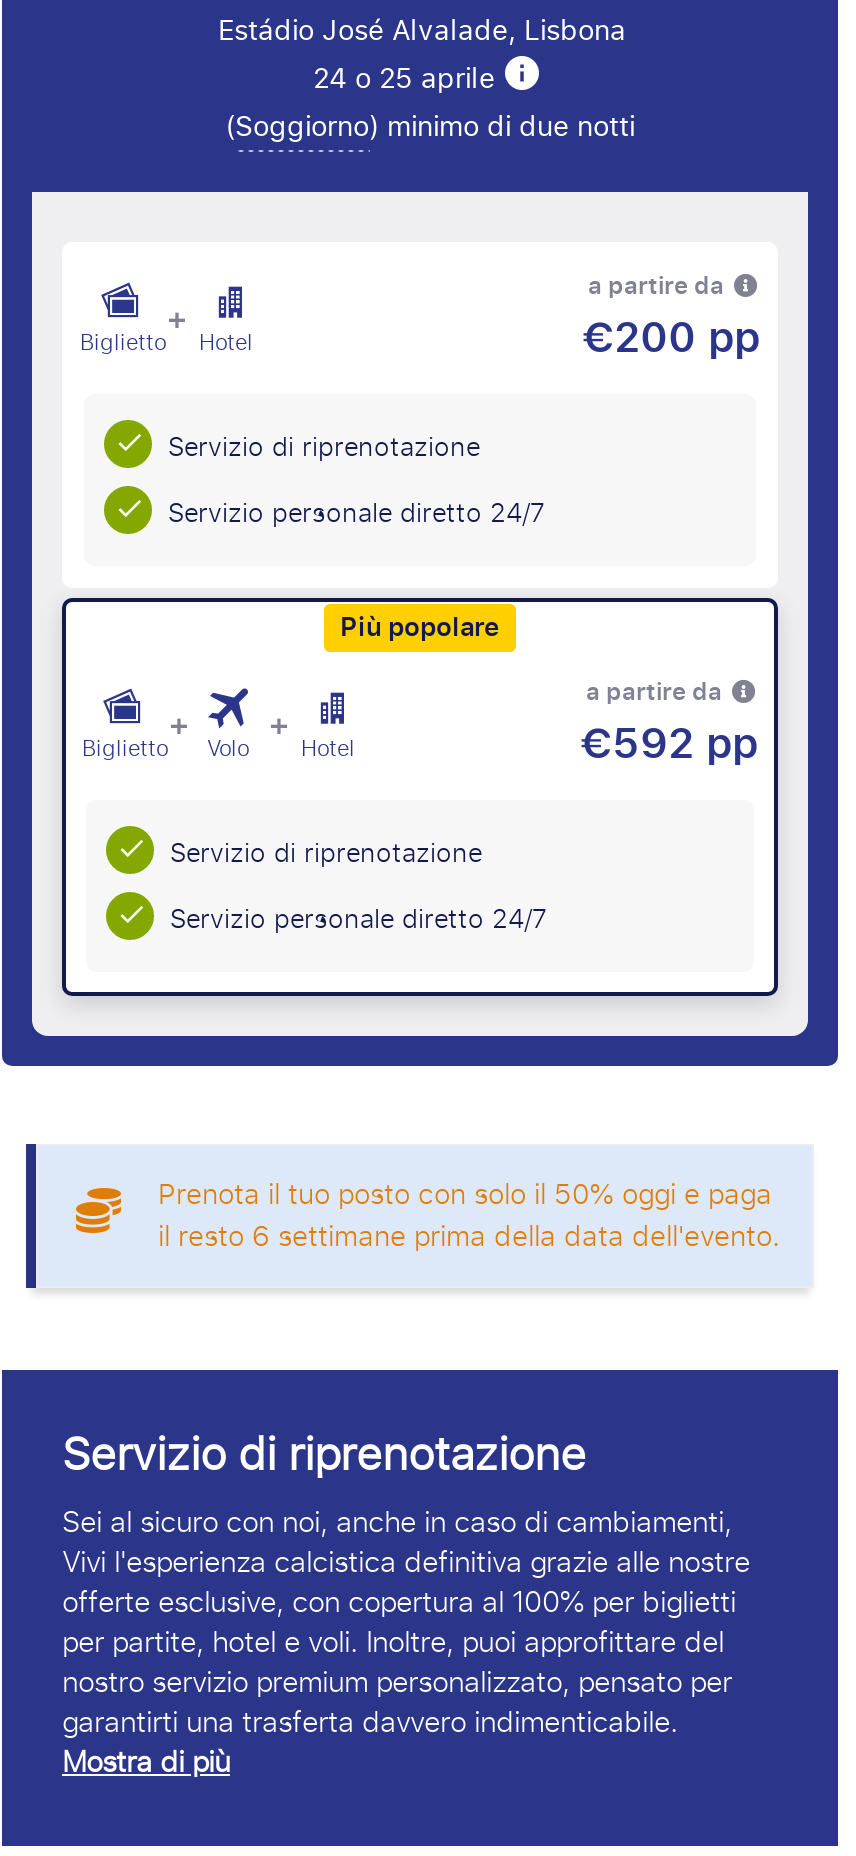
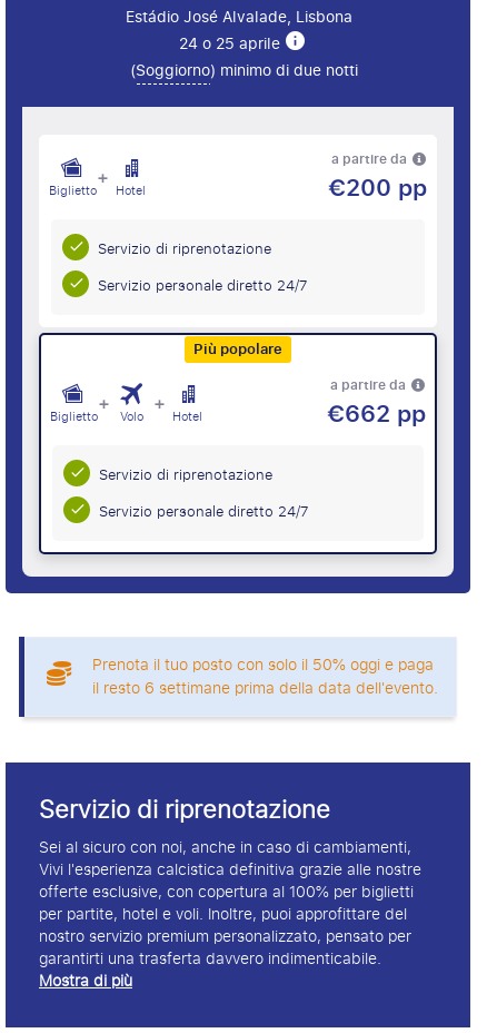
- €592 pp
+ €662 pp
